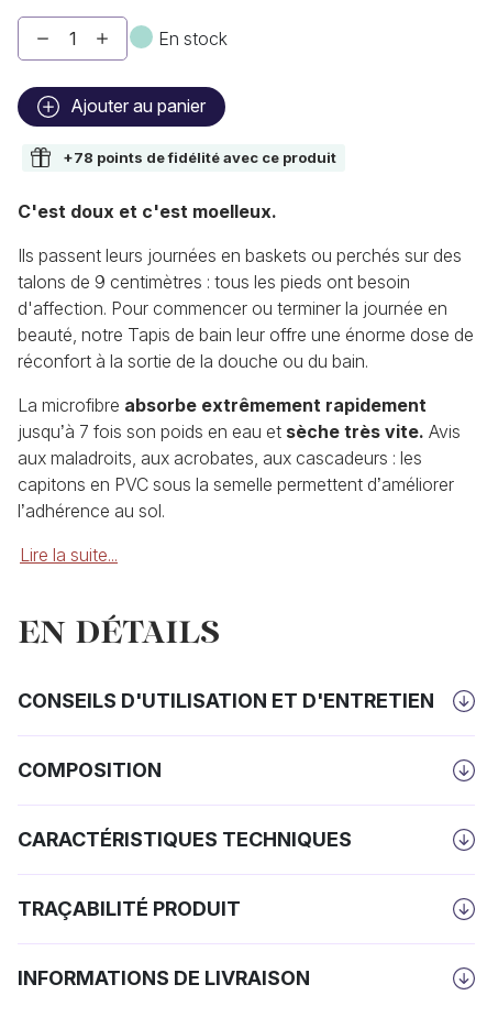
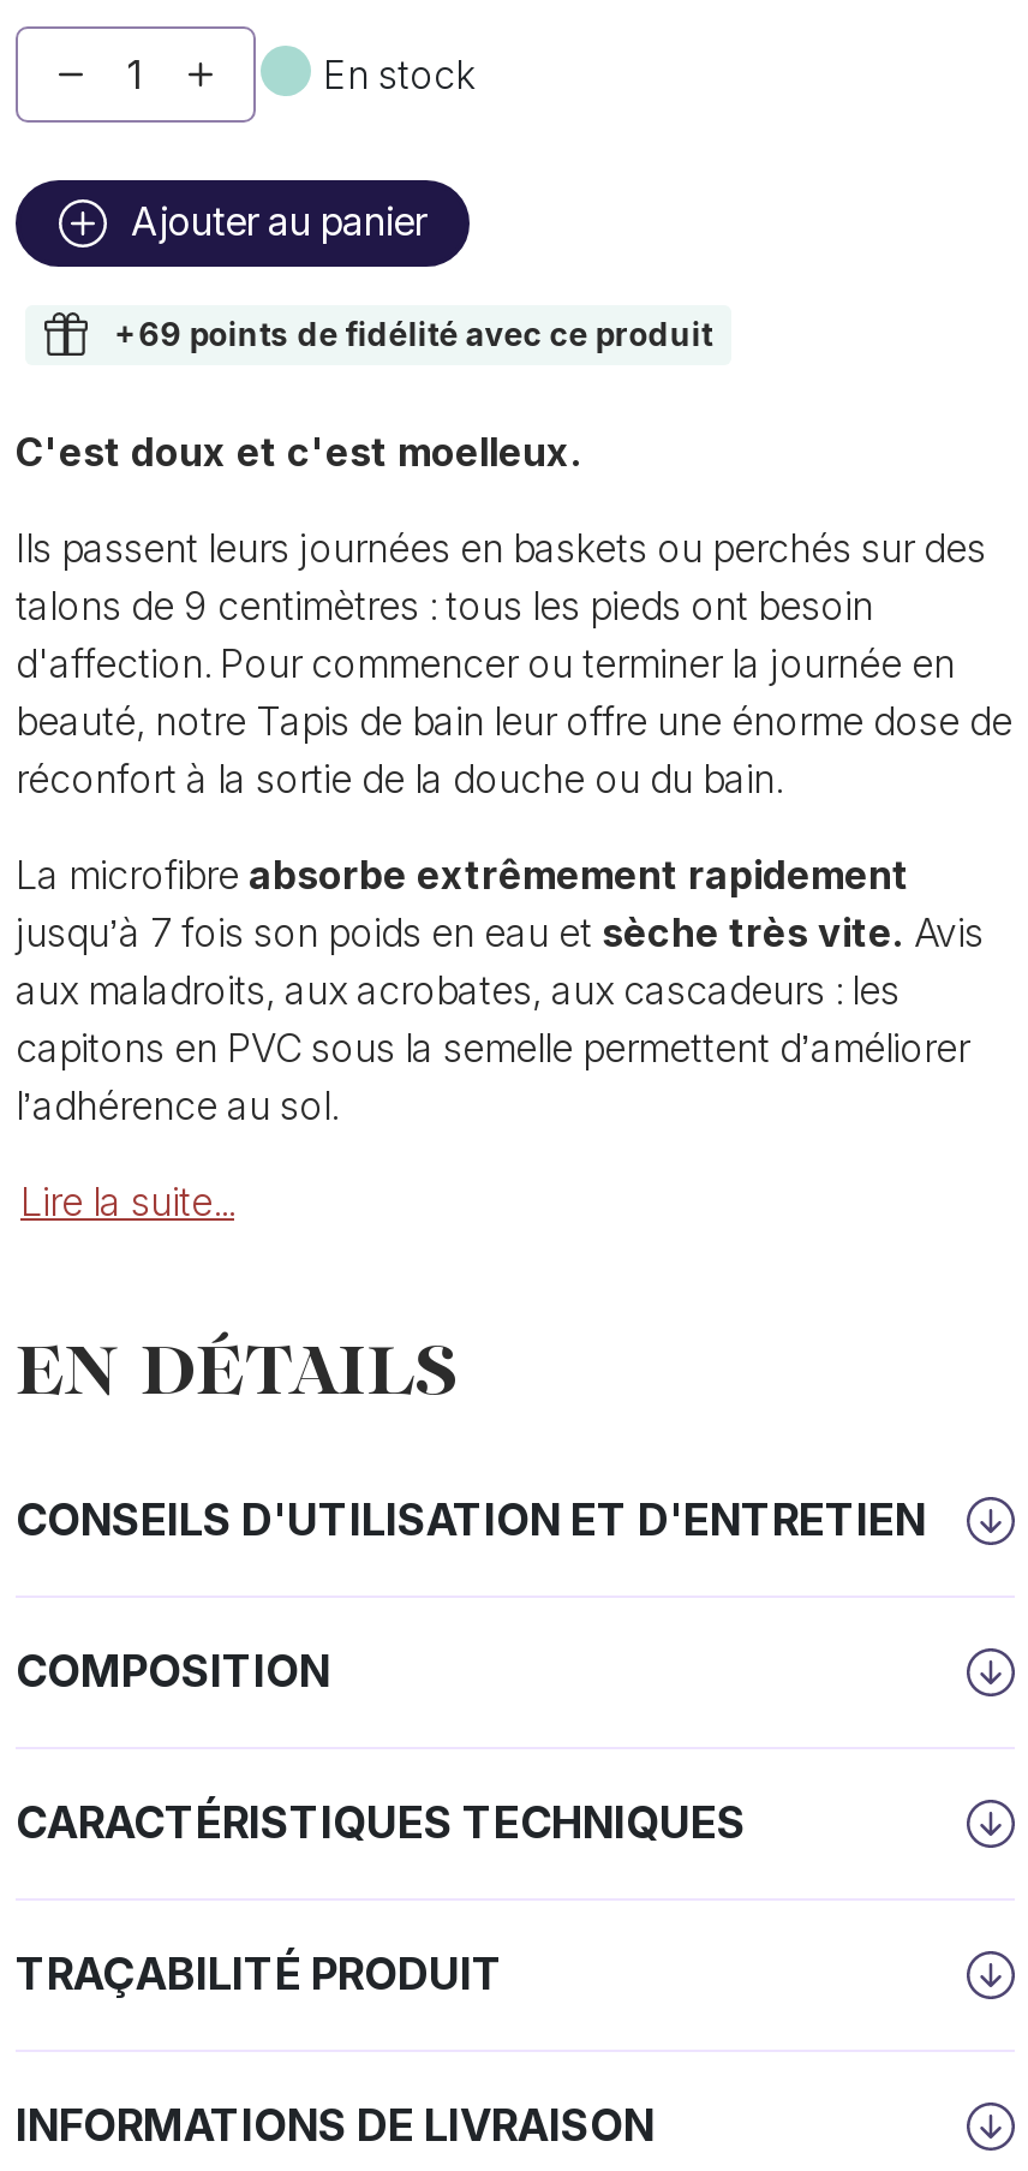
- +78 points de fidélité avec ce produit
+ +69 points de fidélité avec ce produit
